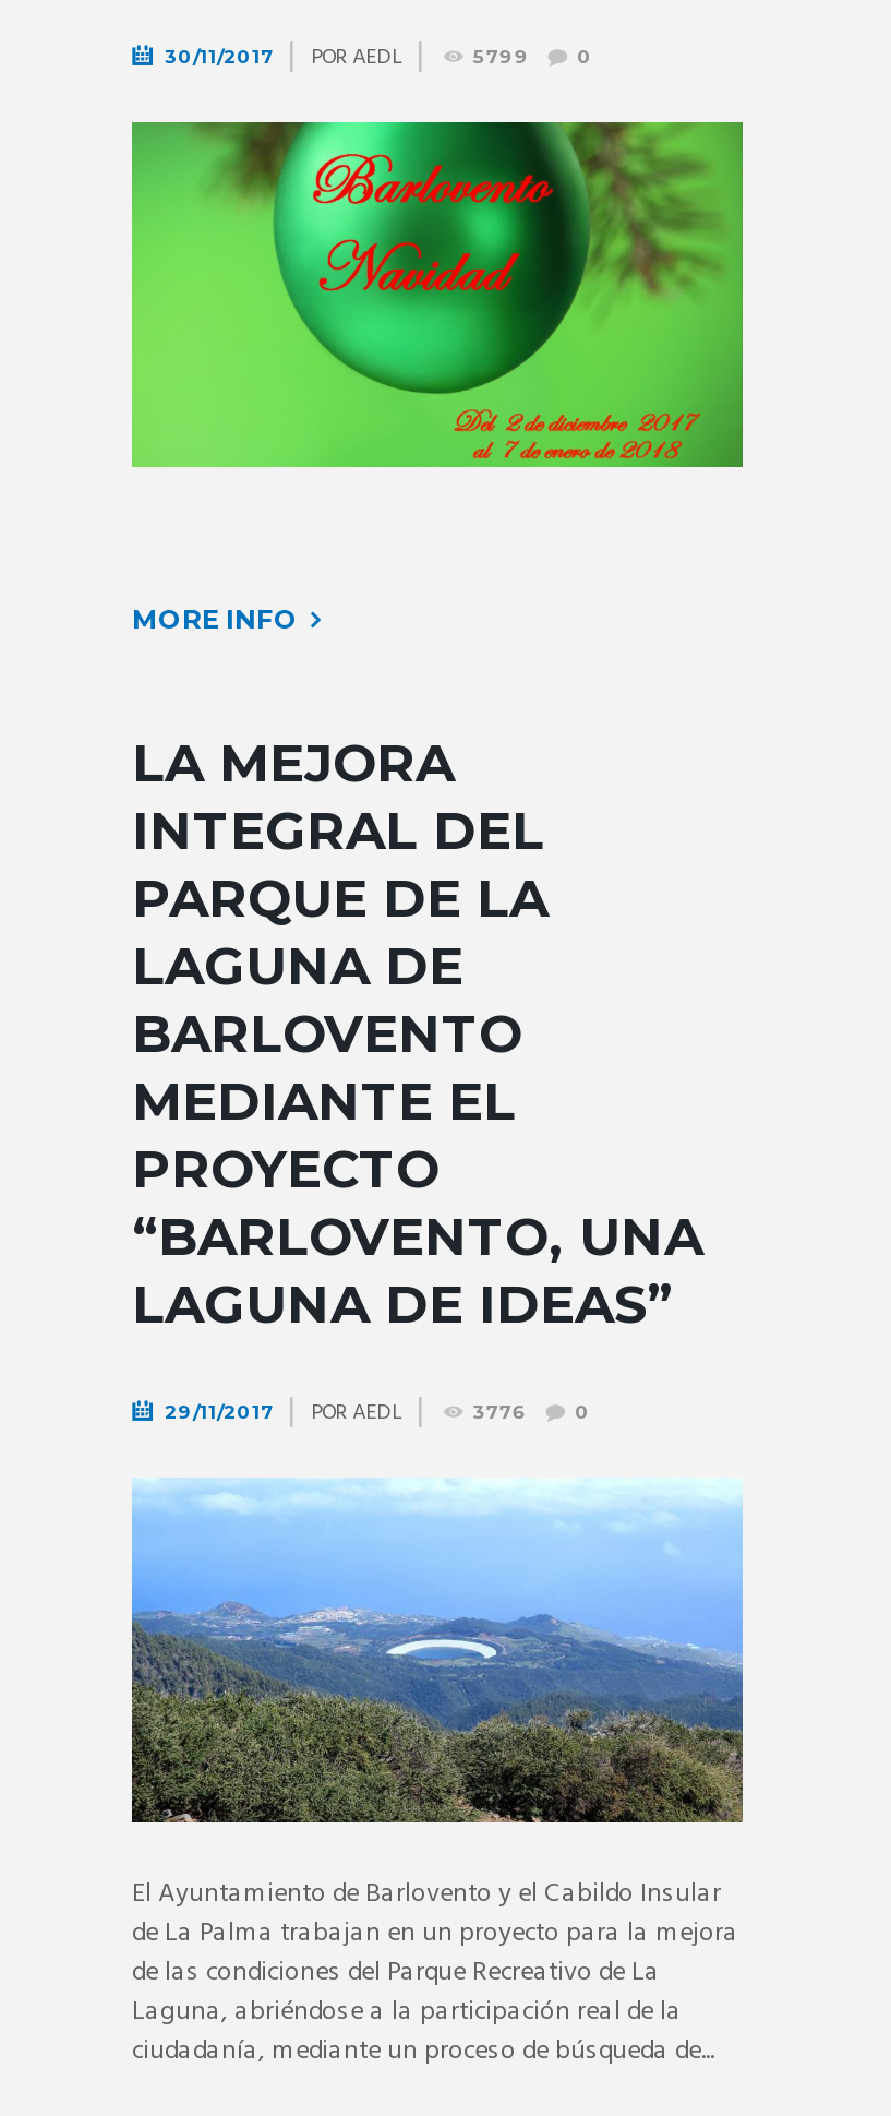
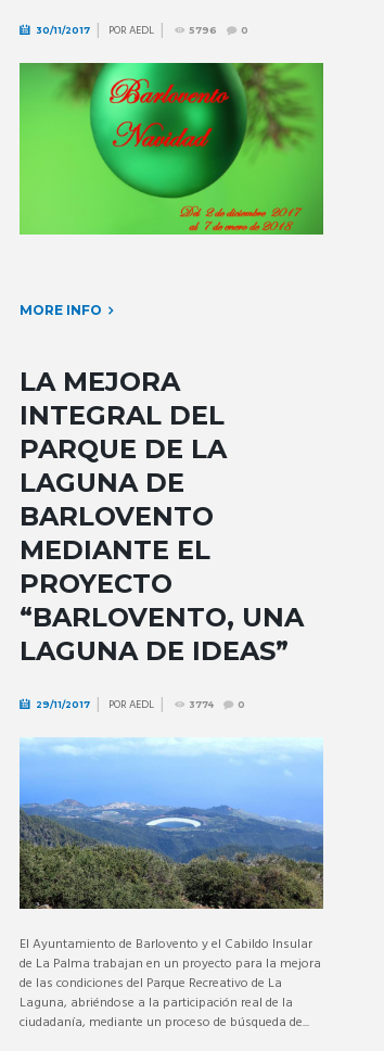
- 5799
+ 5796

- 3776
+ 3774
